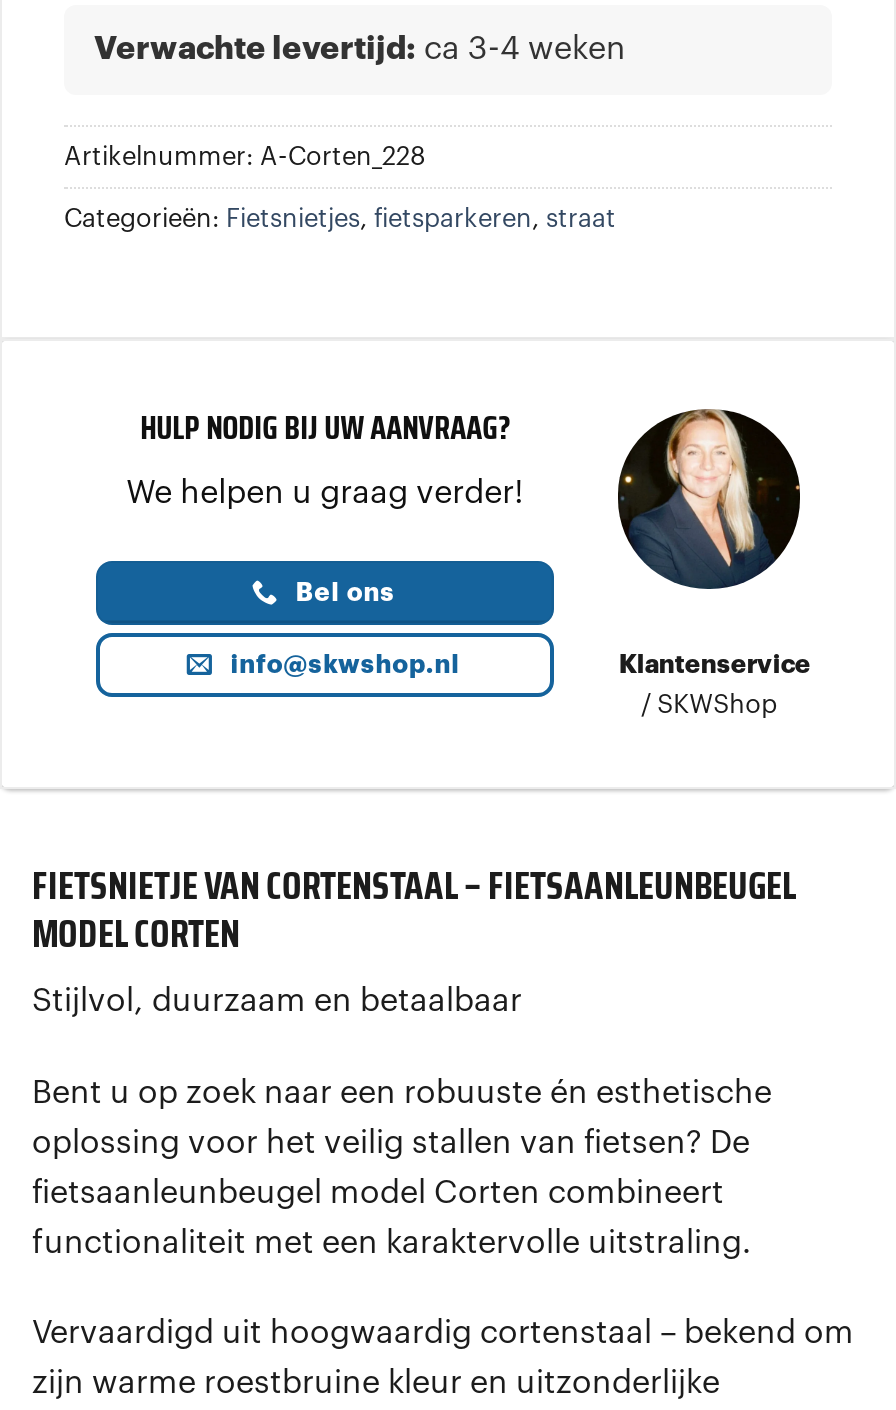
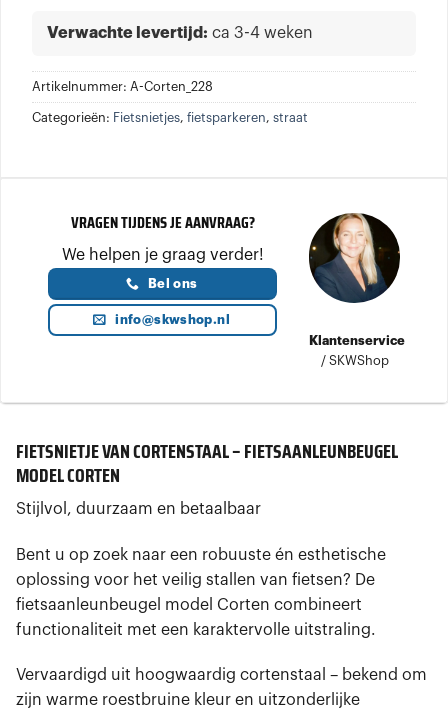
- HULP NODIG BIJ UW AANVRAAG?
+ VRAGEN TIJDENS JE AANVRAAG?

- We helpen u graag verder!
+ We helpen je graag verder!

moved up: Bel ons | info@skwshop.nl
